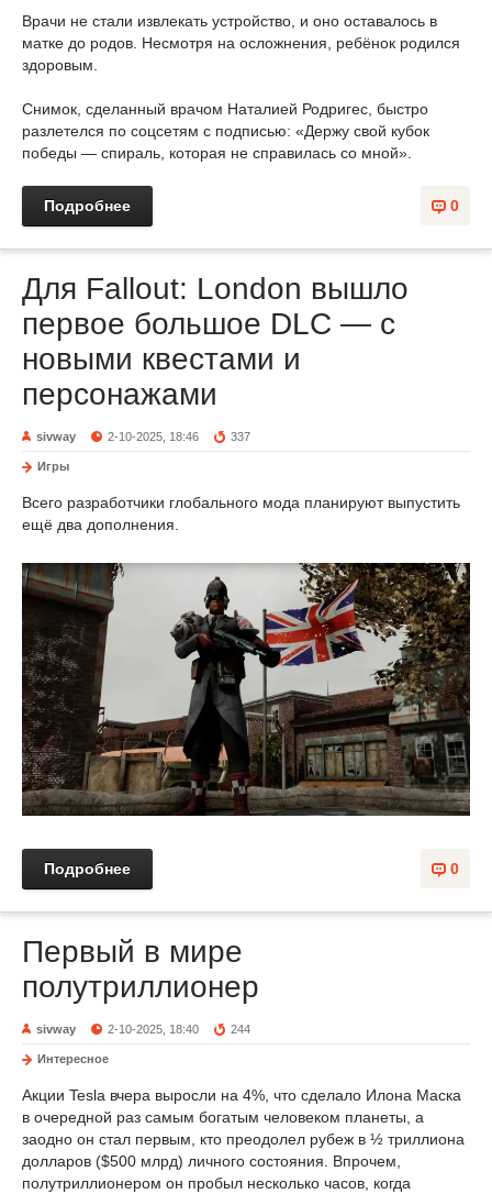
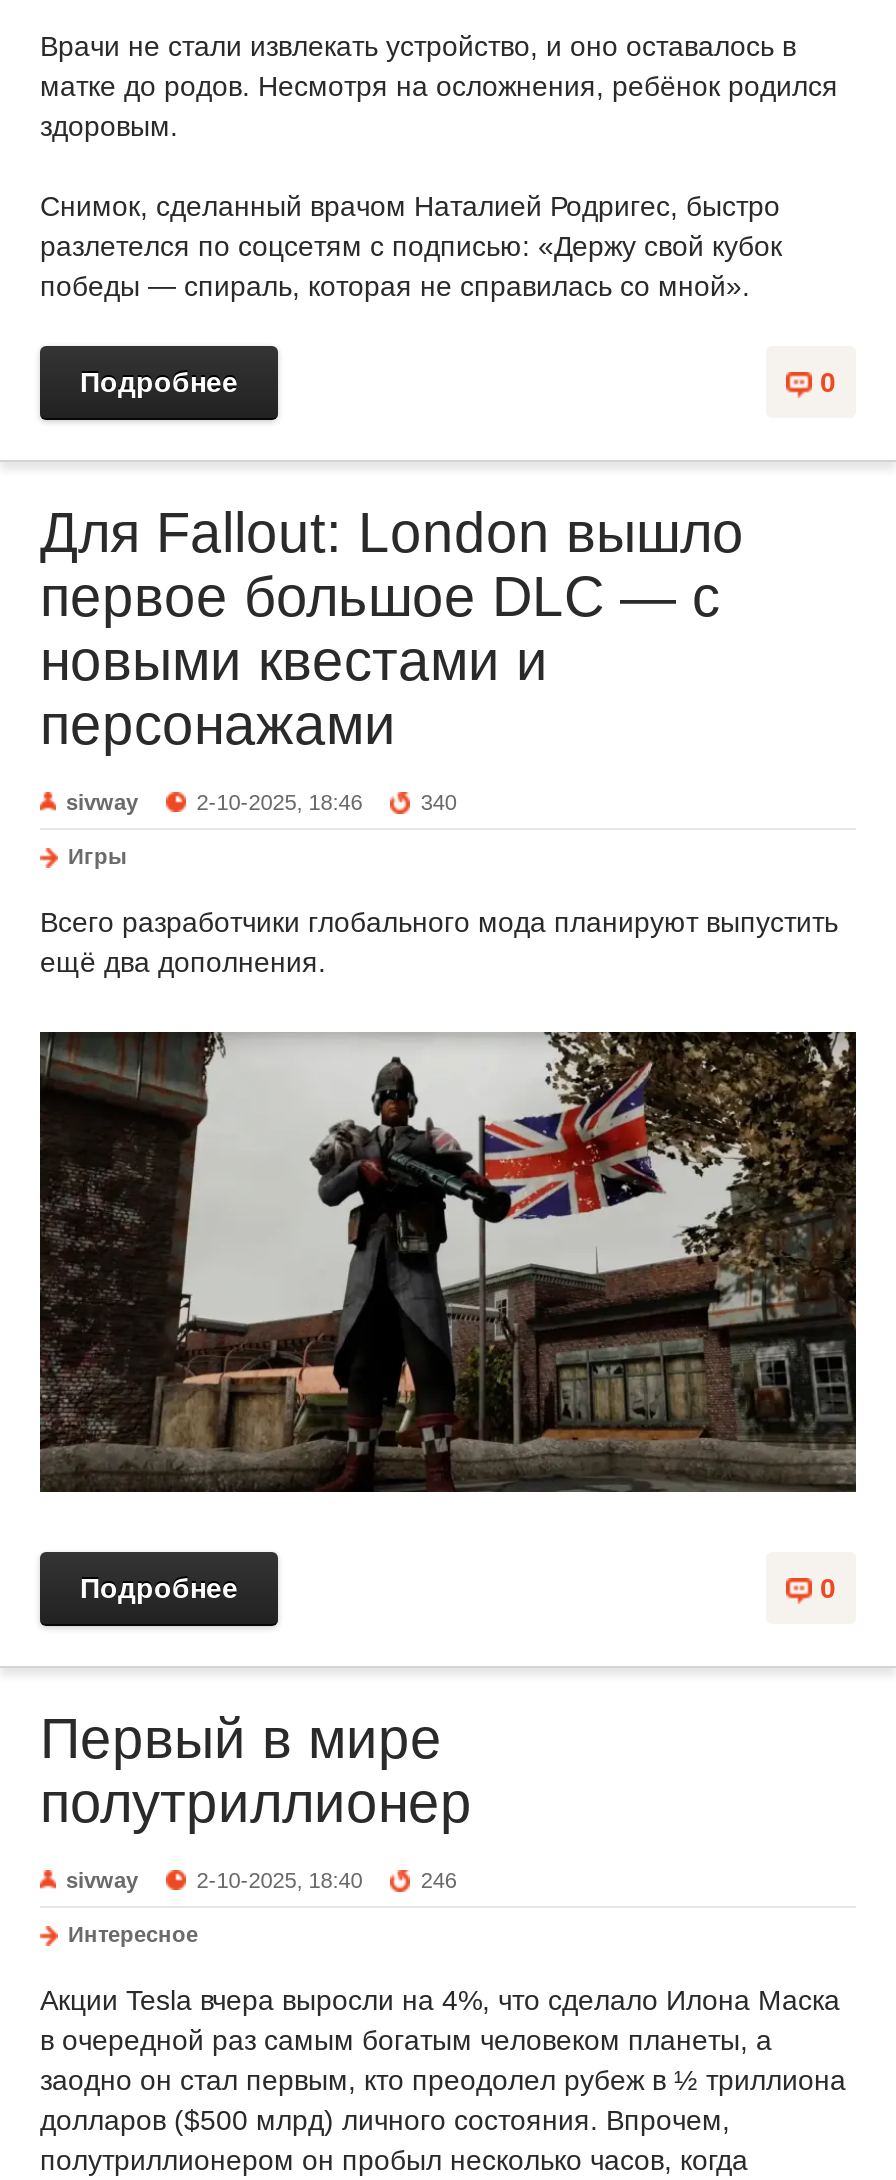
- 337
+ 340

- 244
+ 246
